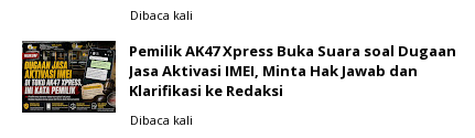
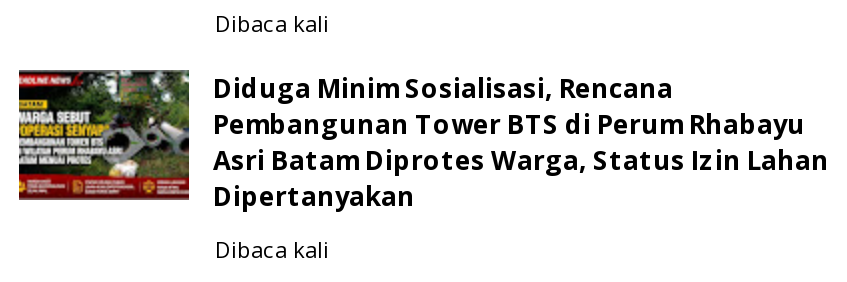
- [image]
- Pemilik AK47 Xpress Buka Suara soal Dugaan
- Jasa Aktivasi IMEI, Minta Hak Jawab dan
- Klarifikasi ke Redaksi
+ [image]
+ Diduga Minim Sosialisasi, Rencana
+ Pembangunan Tower BTS di Perum Rhabayu
+ Asri Batam Diprotes Warga, Status Izin Lahan
+ Dipertanyakan
